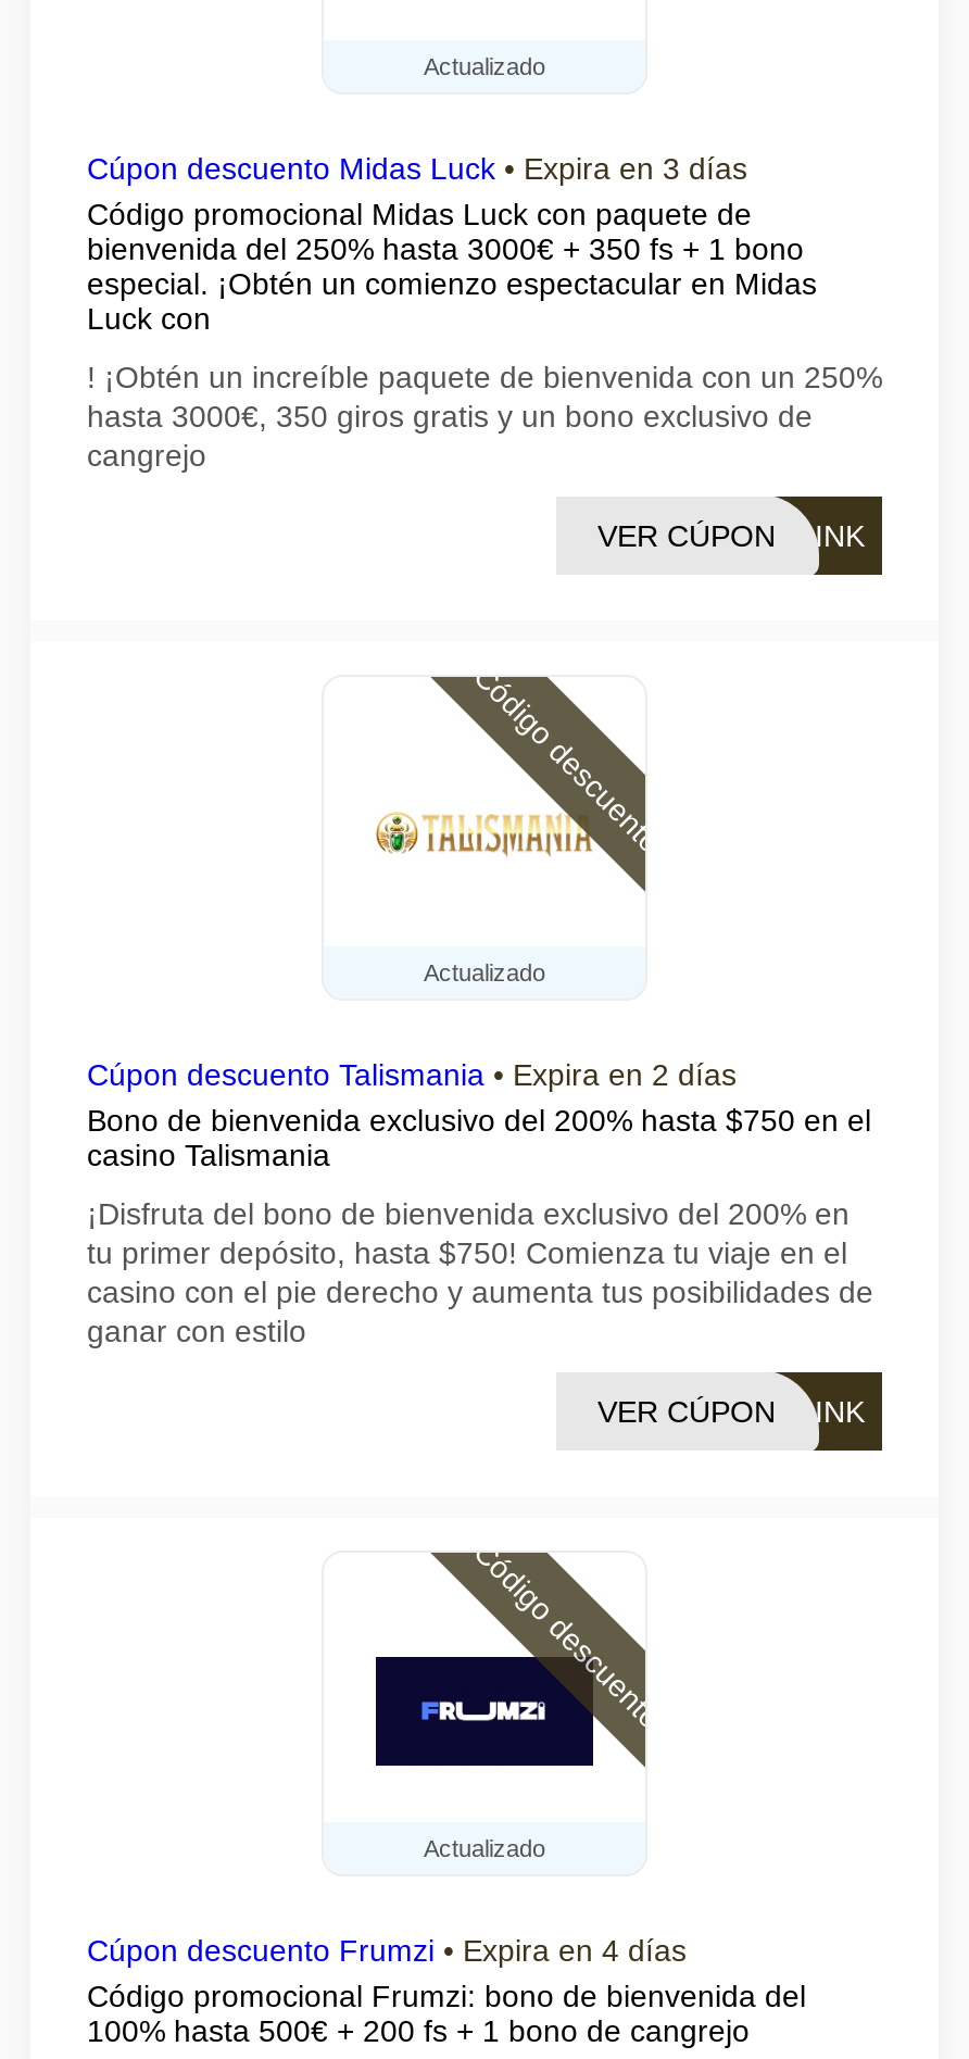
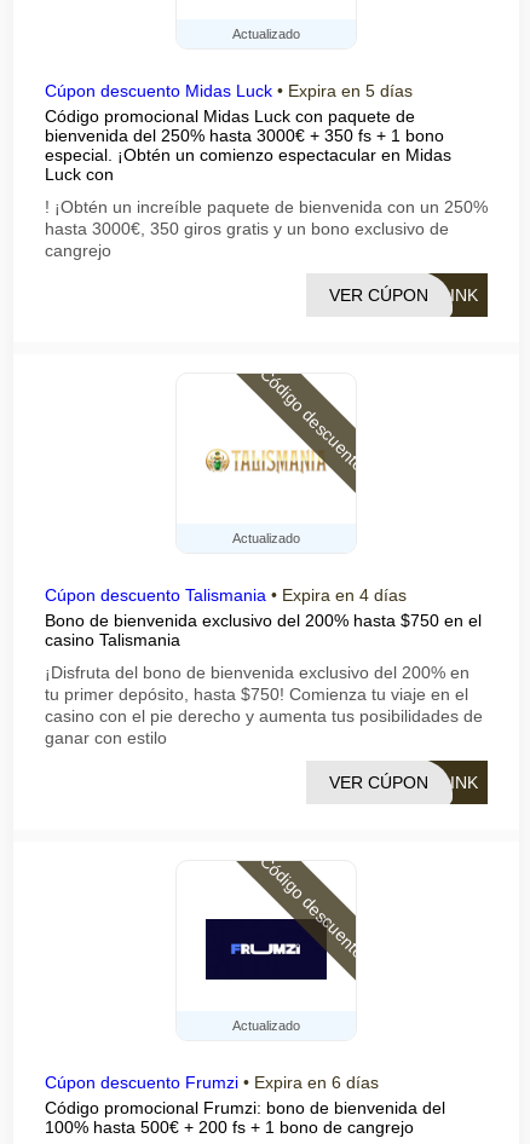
- Cúpon descuento Midas Luck • Expira en 3 días
+ Cúpon descuento Midas Luck • Expira en 5 días

- Cúpon descuento Talismania • Expira en 2 días
+ Cúpon descuento Talismania • Expira en 4 días

- Cúpon descuento Frumzi • Expira en 4 días
+ Cúpon descuento Frumzi • Expira en 6 días
